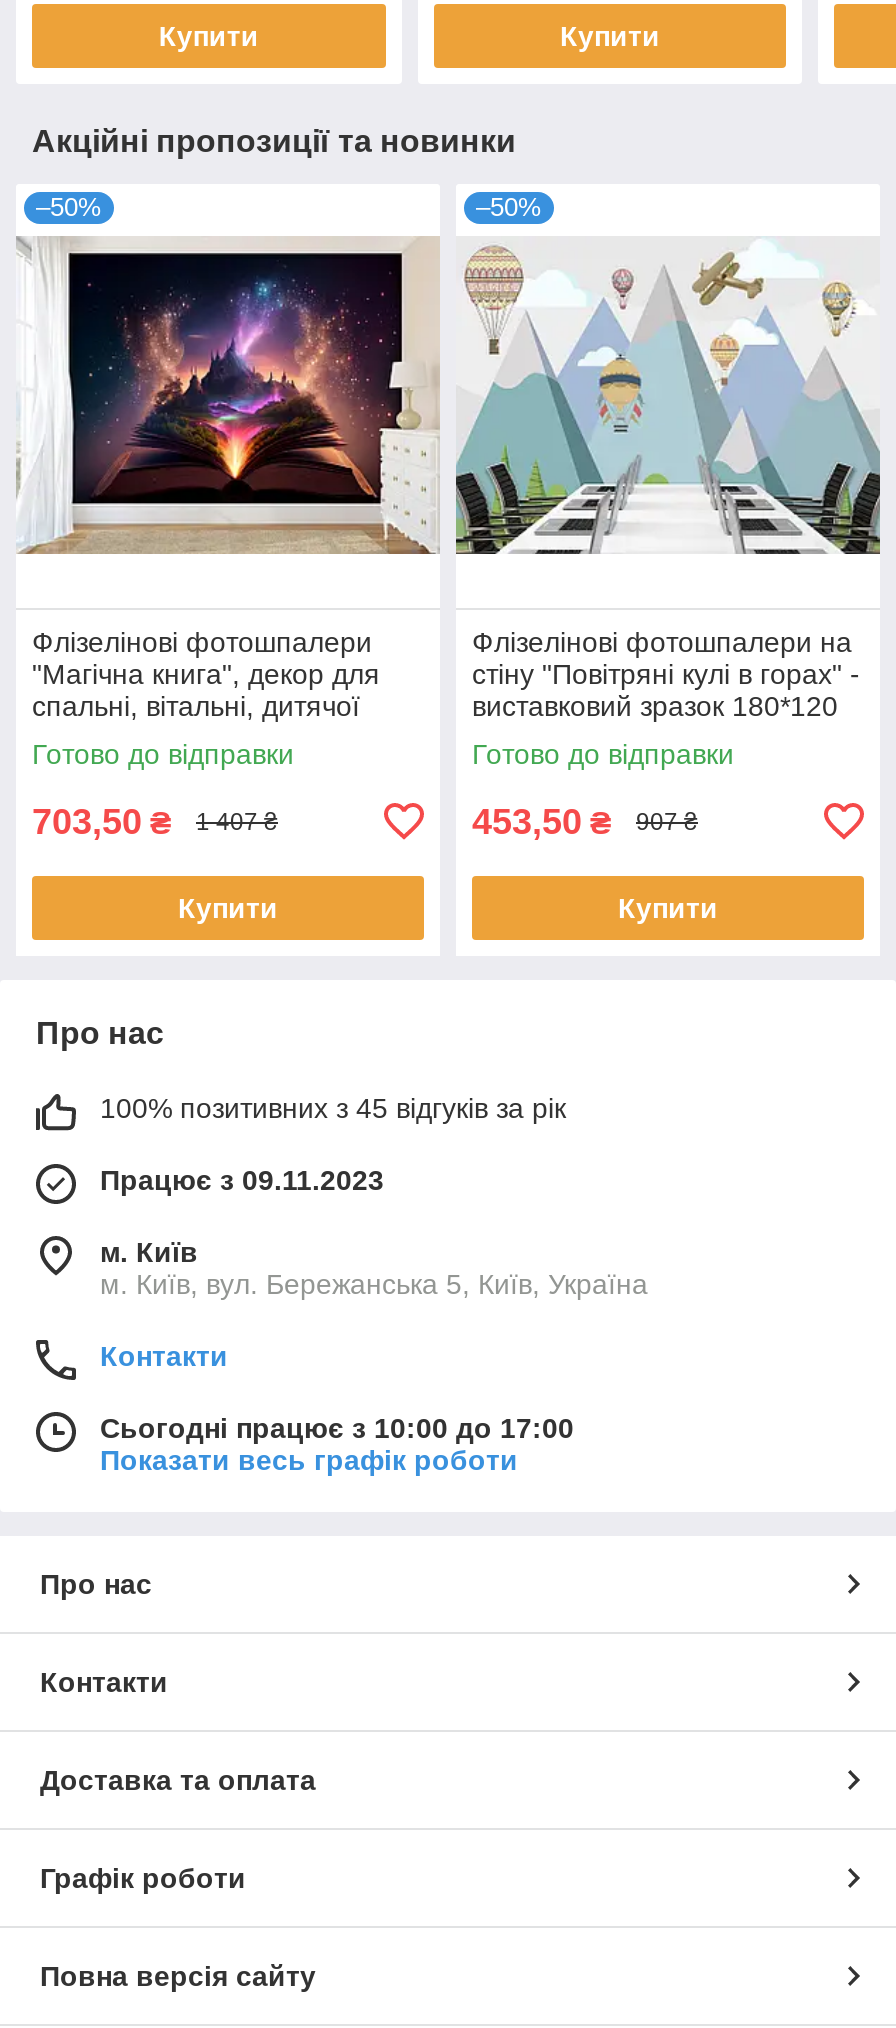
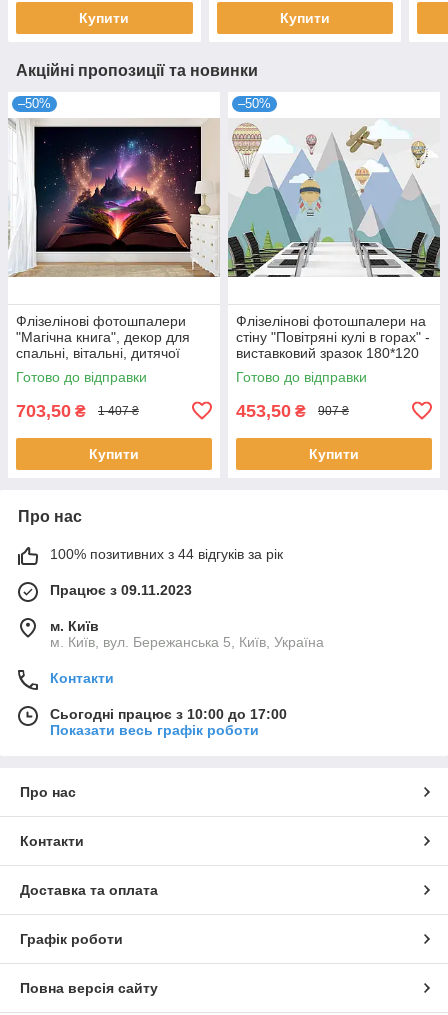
- 100% позитивних з 45 відгуків за рік
+ 100% позитивних з 44 відгуків за рік
